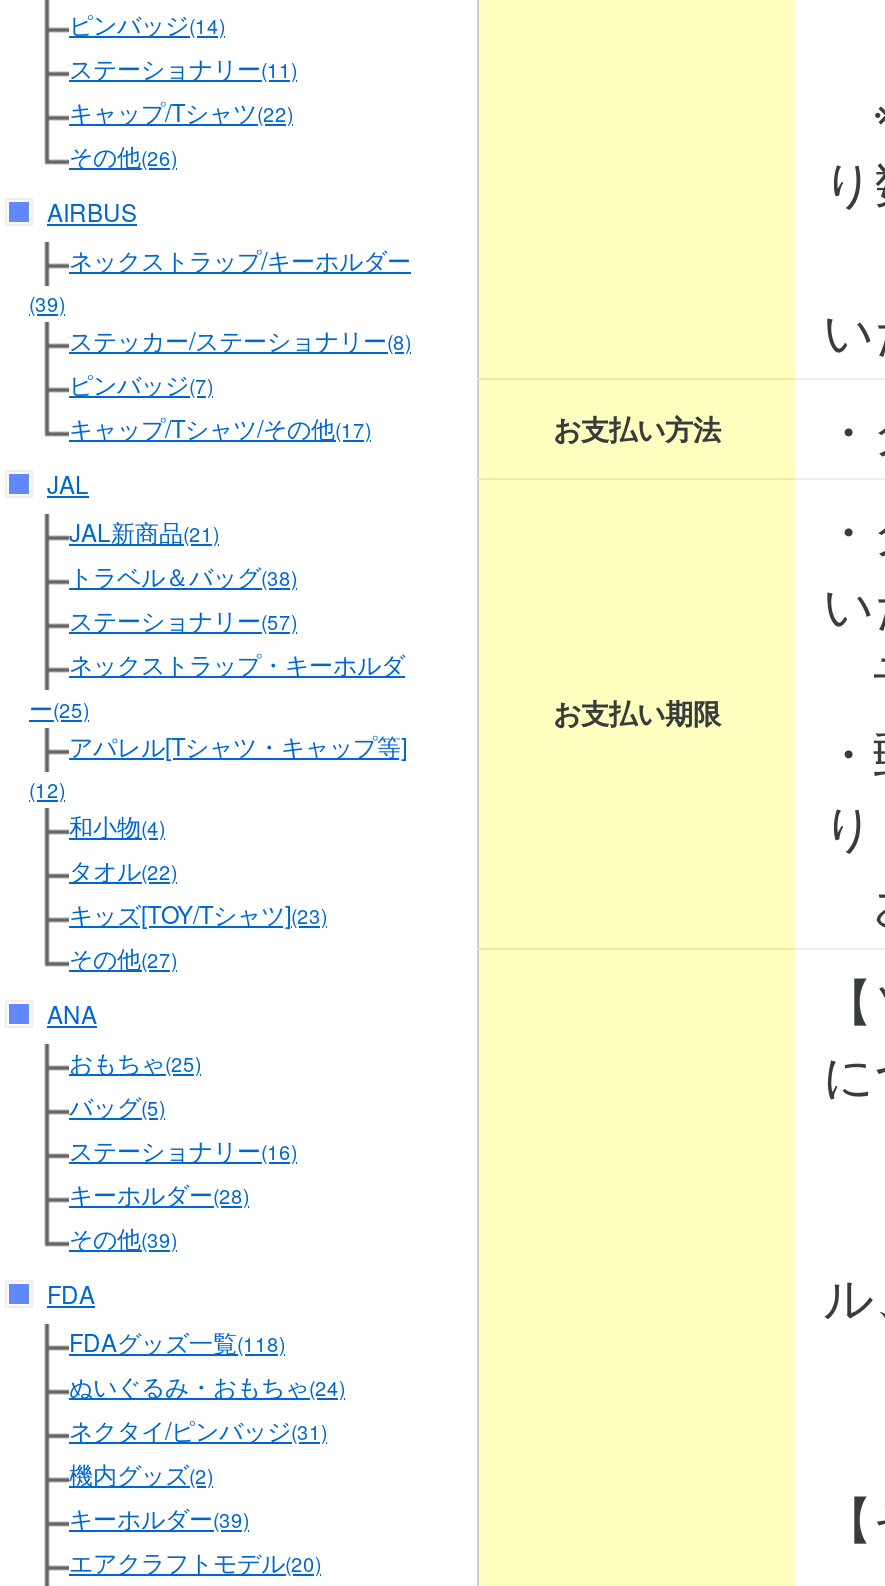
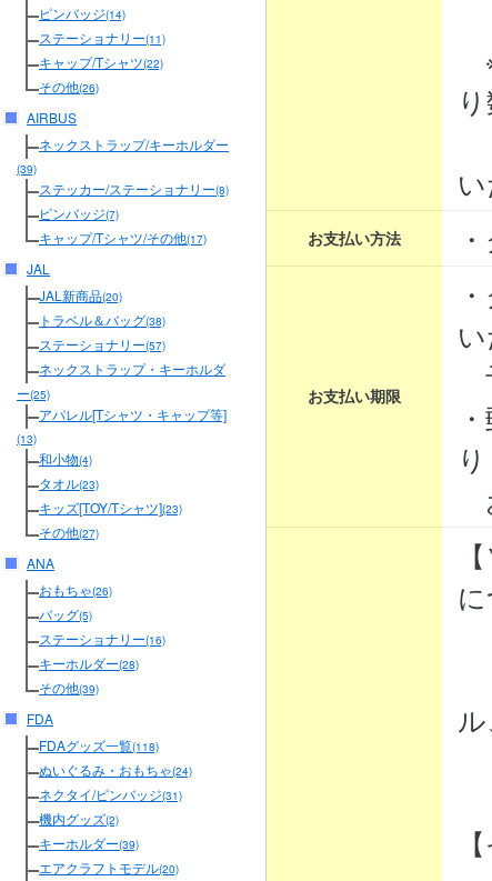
- JAL新商品(21)
+ JAL新商品(20)

- (12)
+ (13)

- タオル(22)
+ タオル(23)

- おもちゃ(25)
+ おもちゃ(26)
